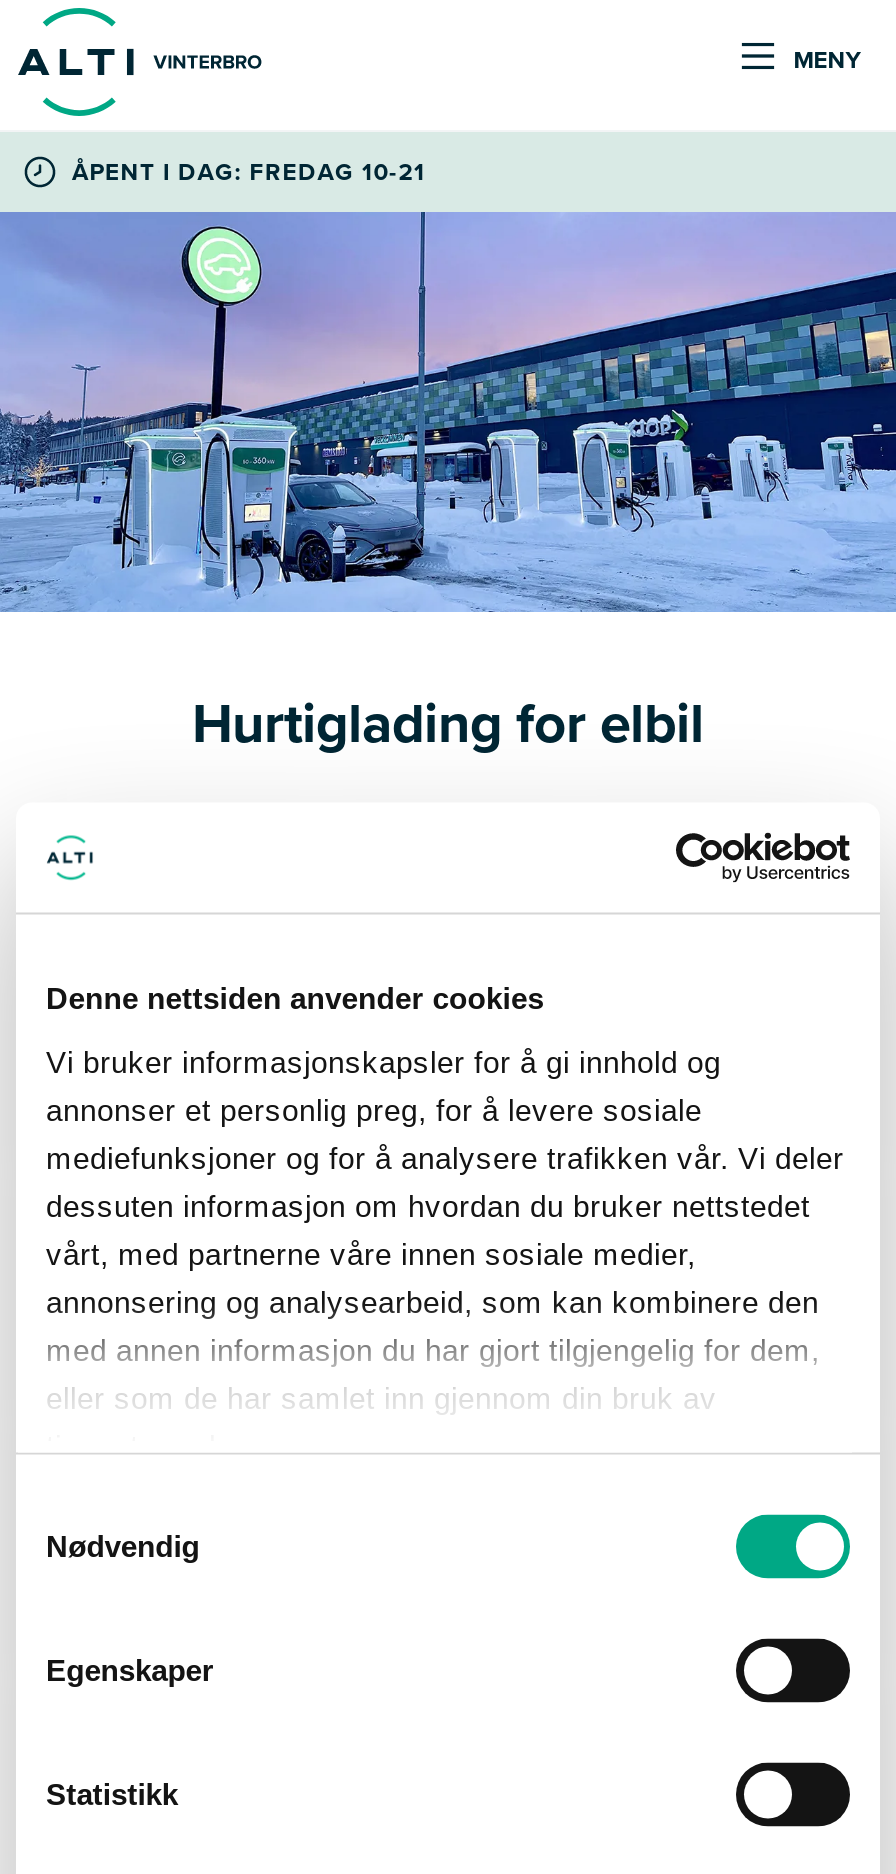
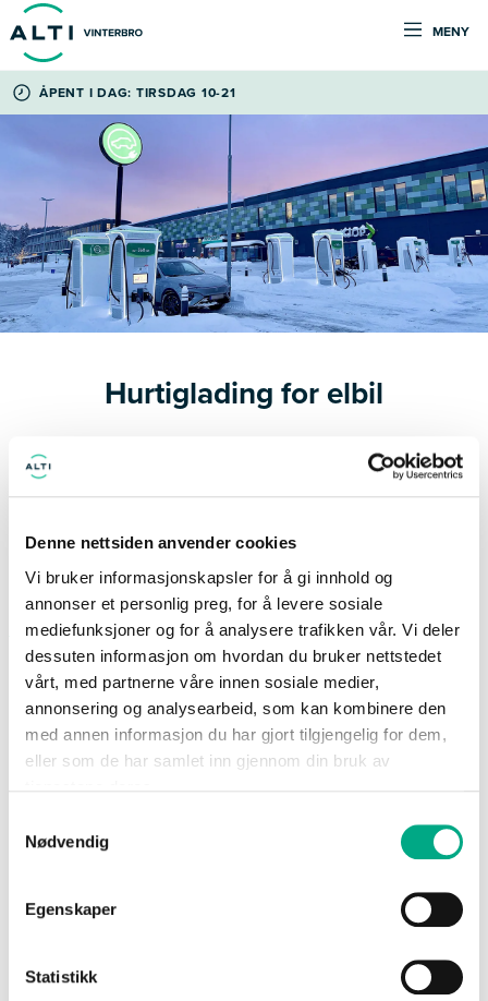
- ÅPENT I DAG: FREDAG 10-21
+ ÅPENT I DAG: TIRSDAG 10-21
